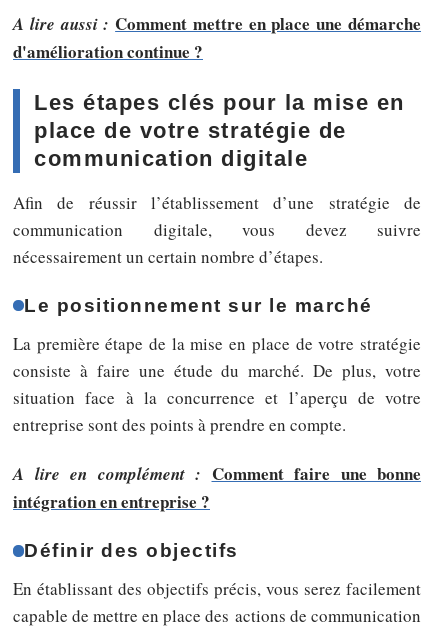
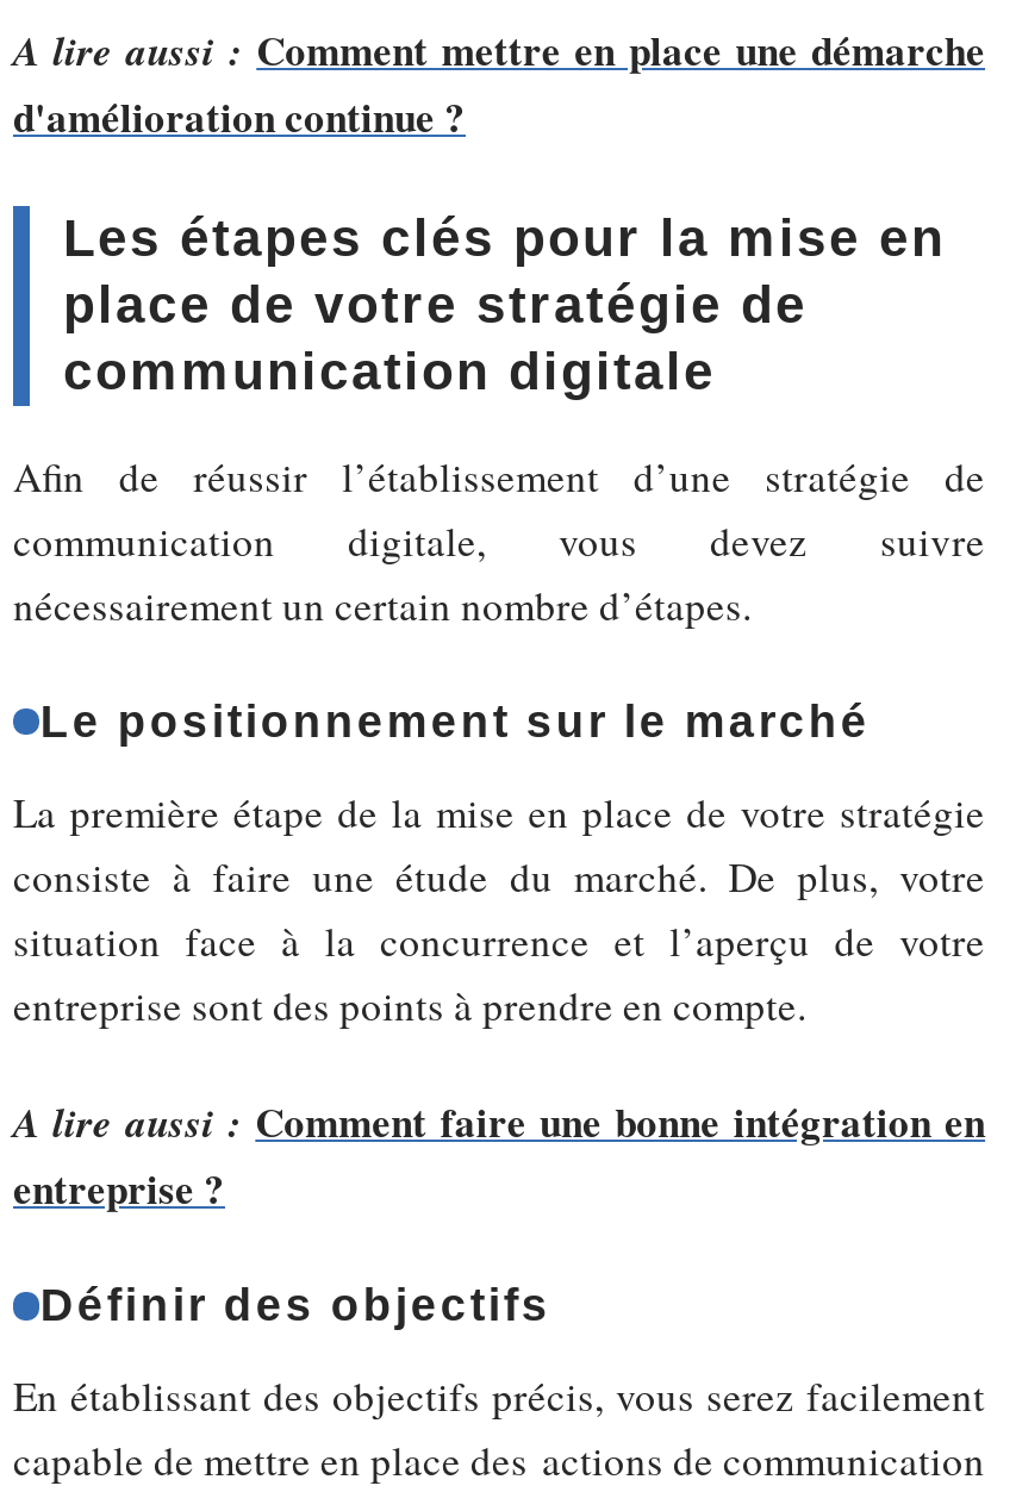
- A lire en complément : Comment faire une bonne
- intégration en entreprise ?
+ A lire aussi : Comment faire une bonne intégration en
+ entreprise ?
